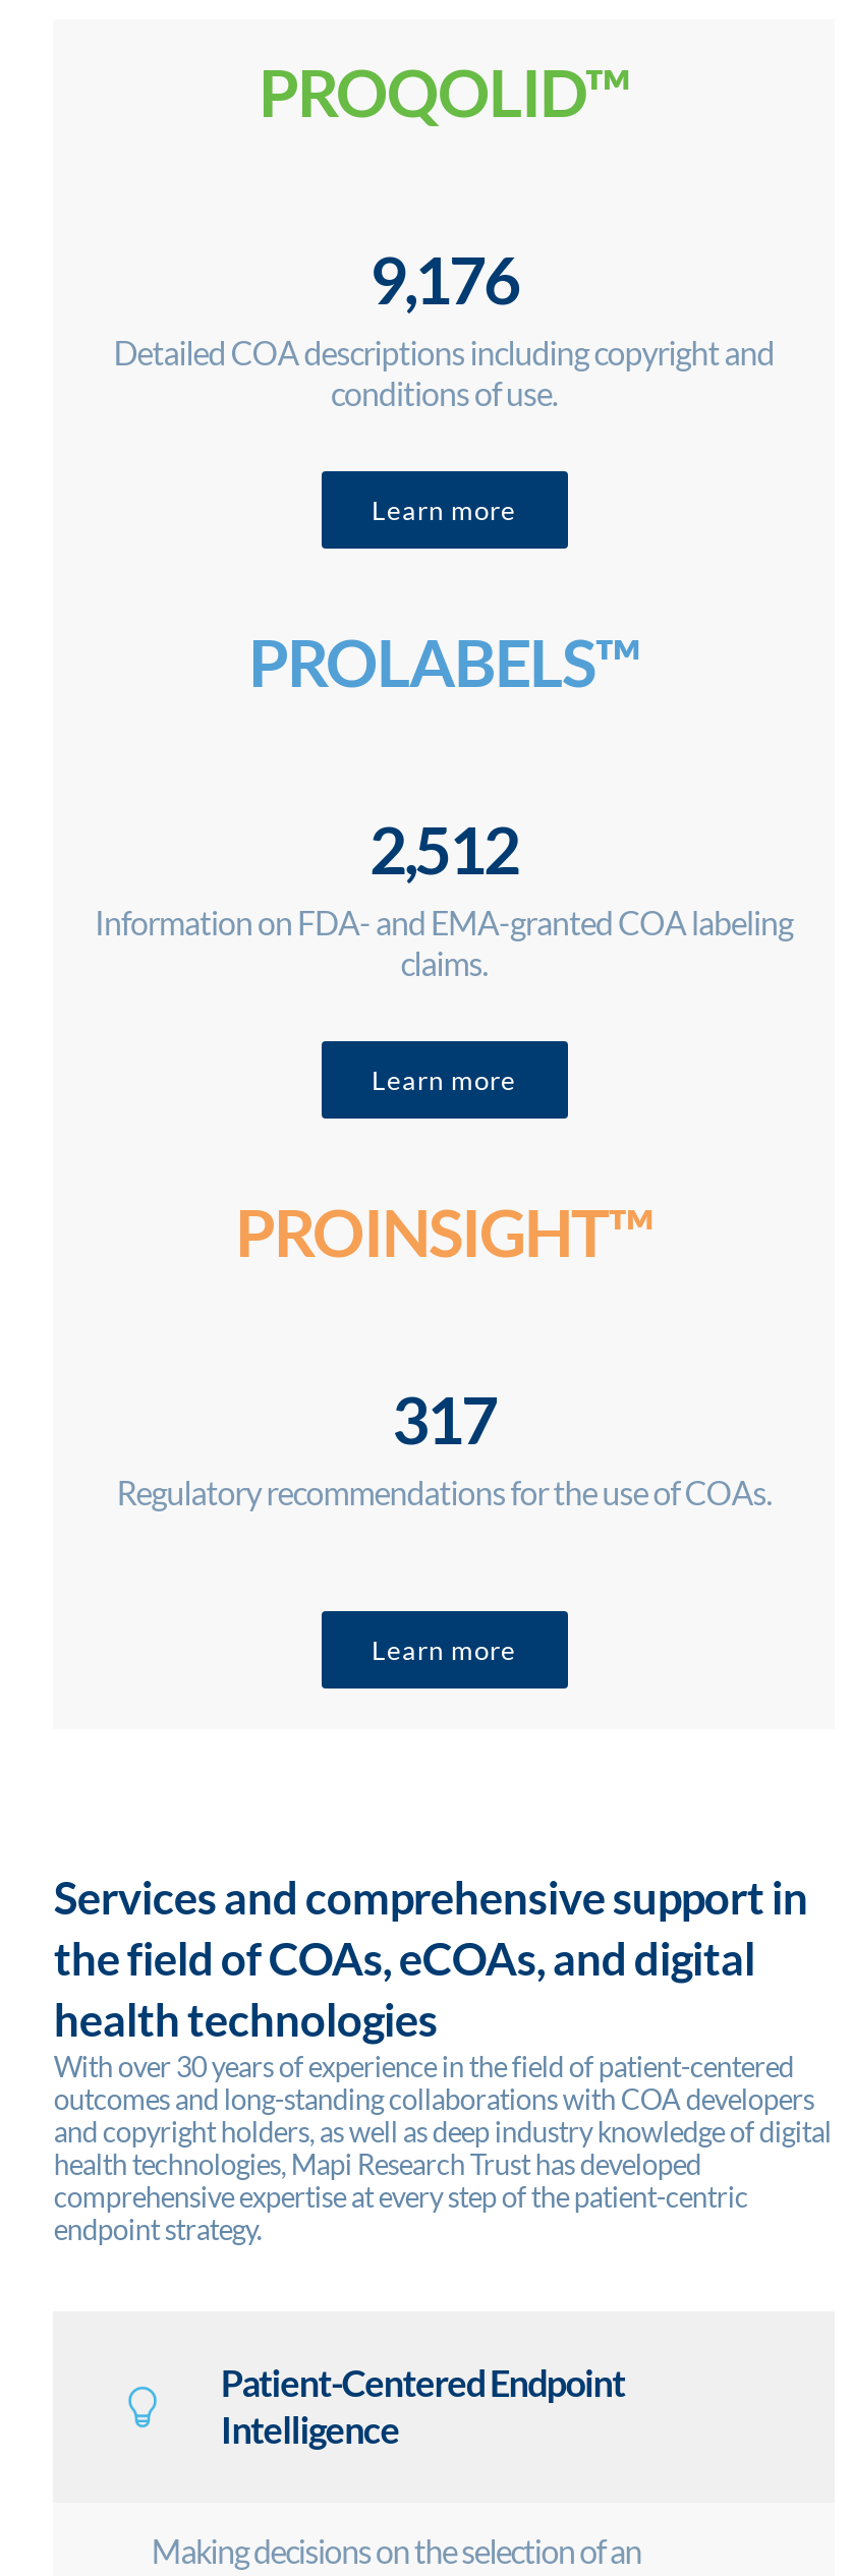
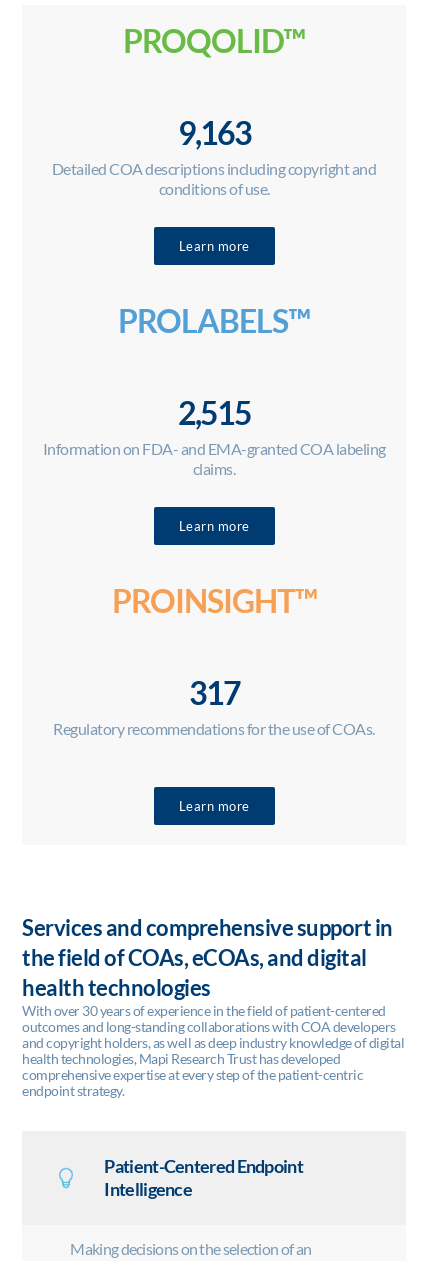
- 9,176
+ 9,163

- 2,512
+ 2,515
